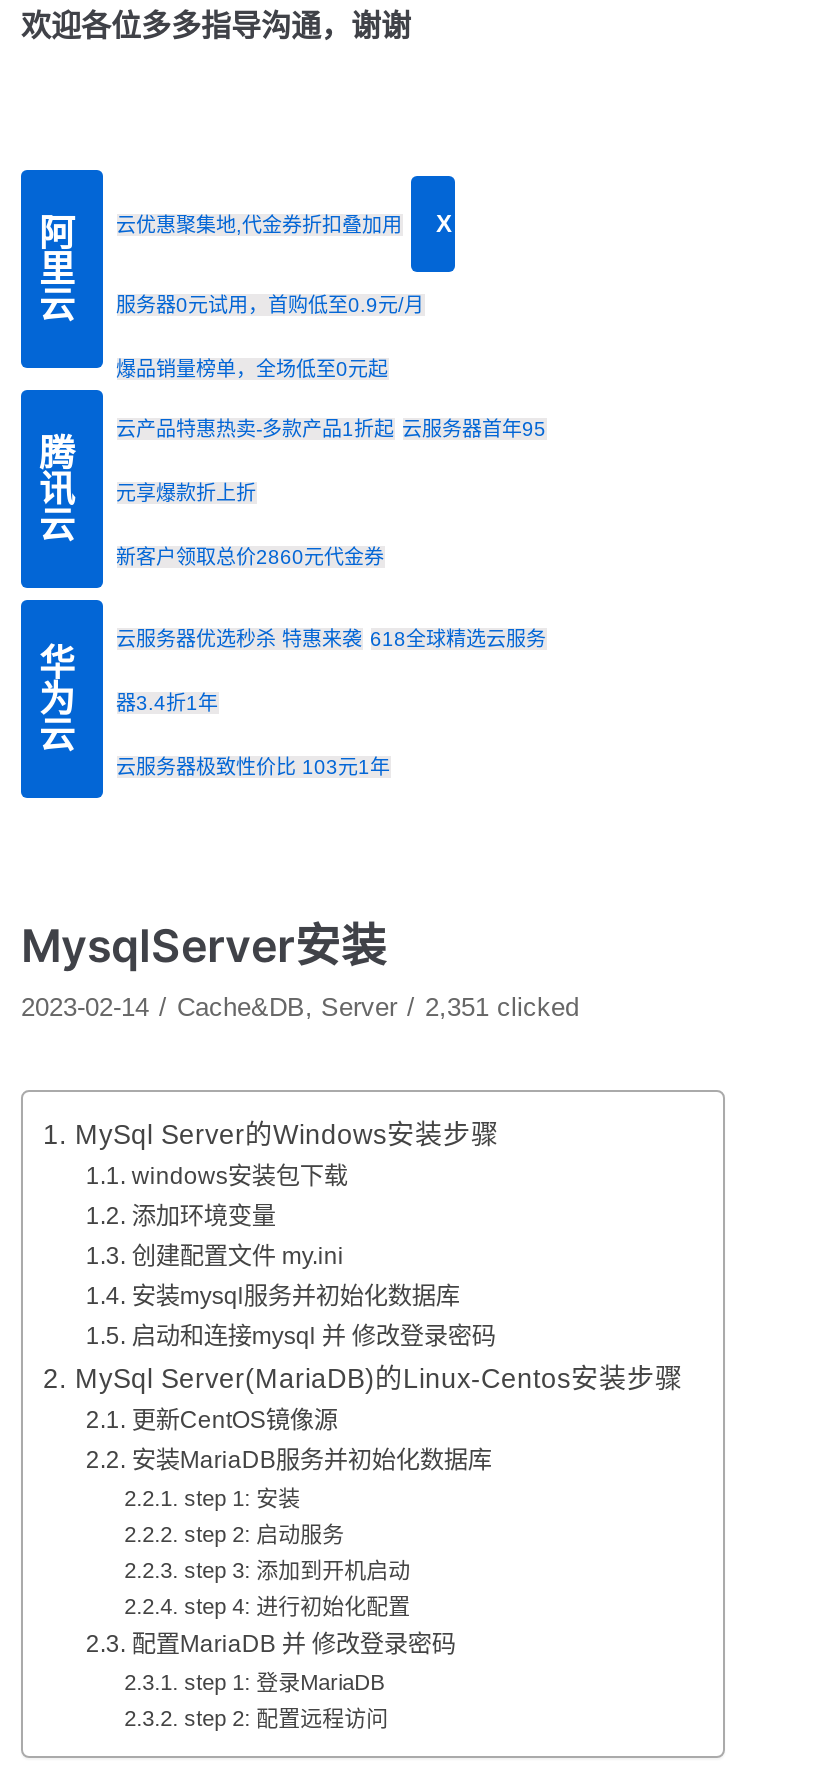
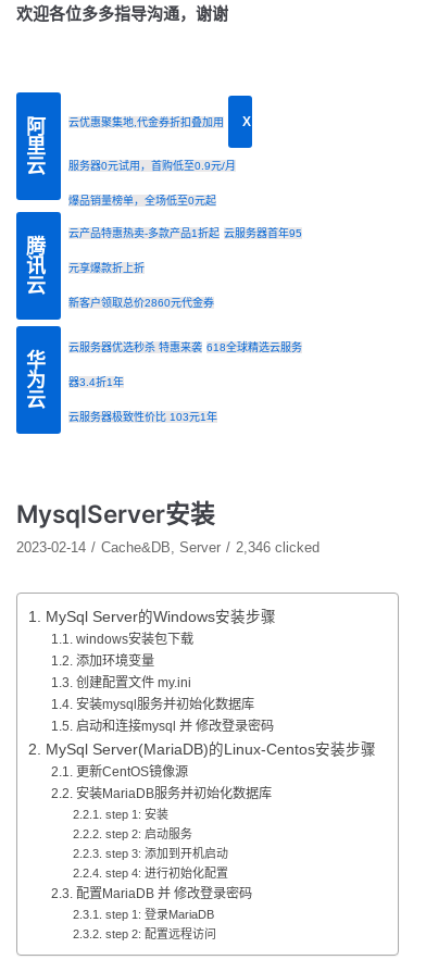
- 2023-02-14 Cache&DB, Server 2,351 clicked
+ 2023-02-14 Cache&DB, Server 2,346 clicked
